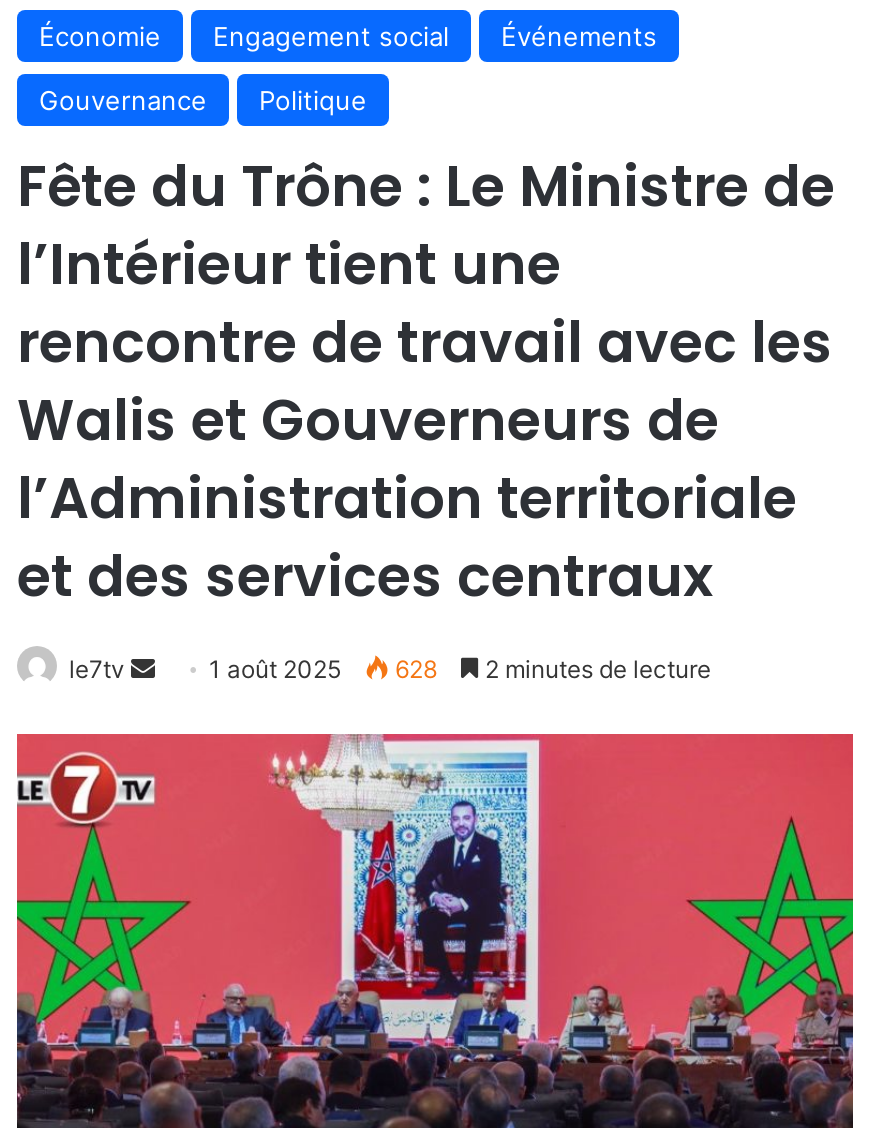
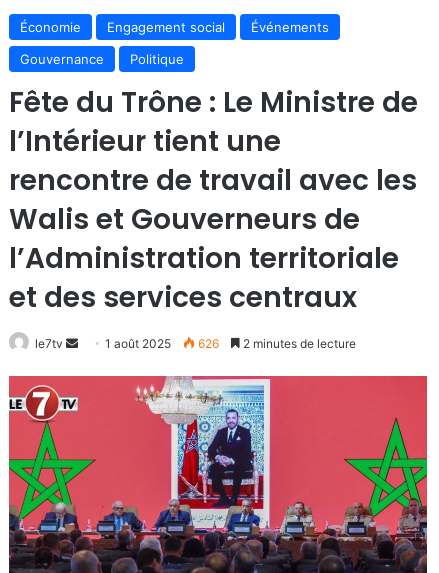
- 628
+ 626
